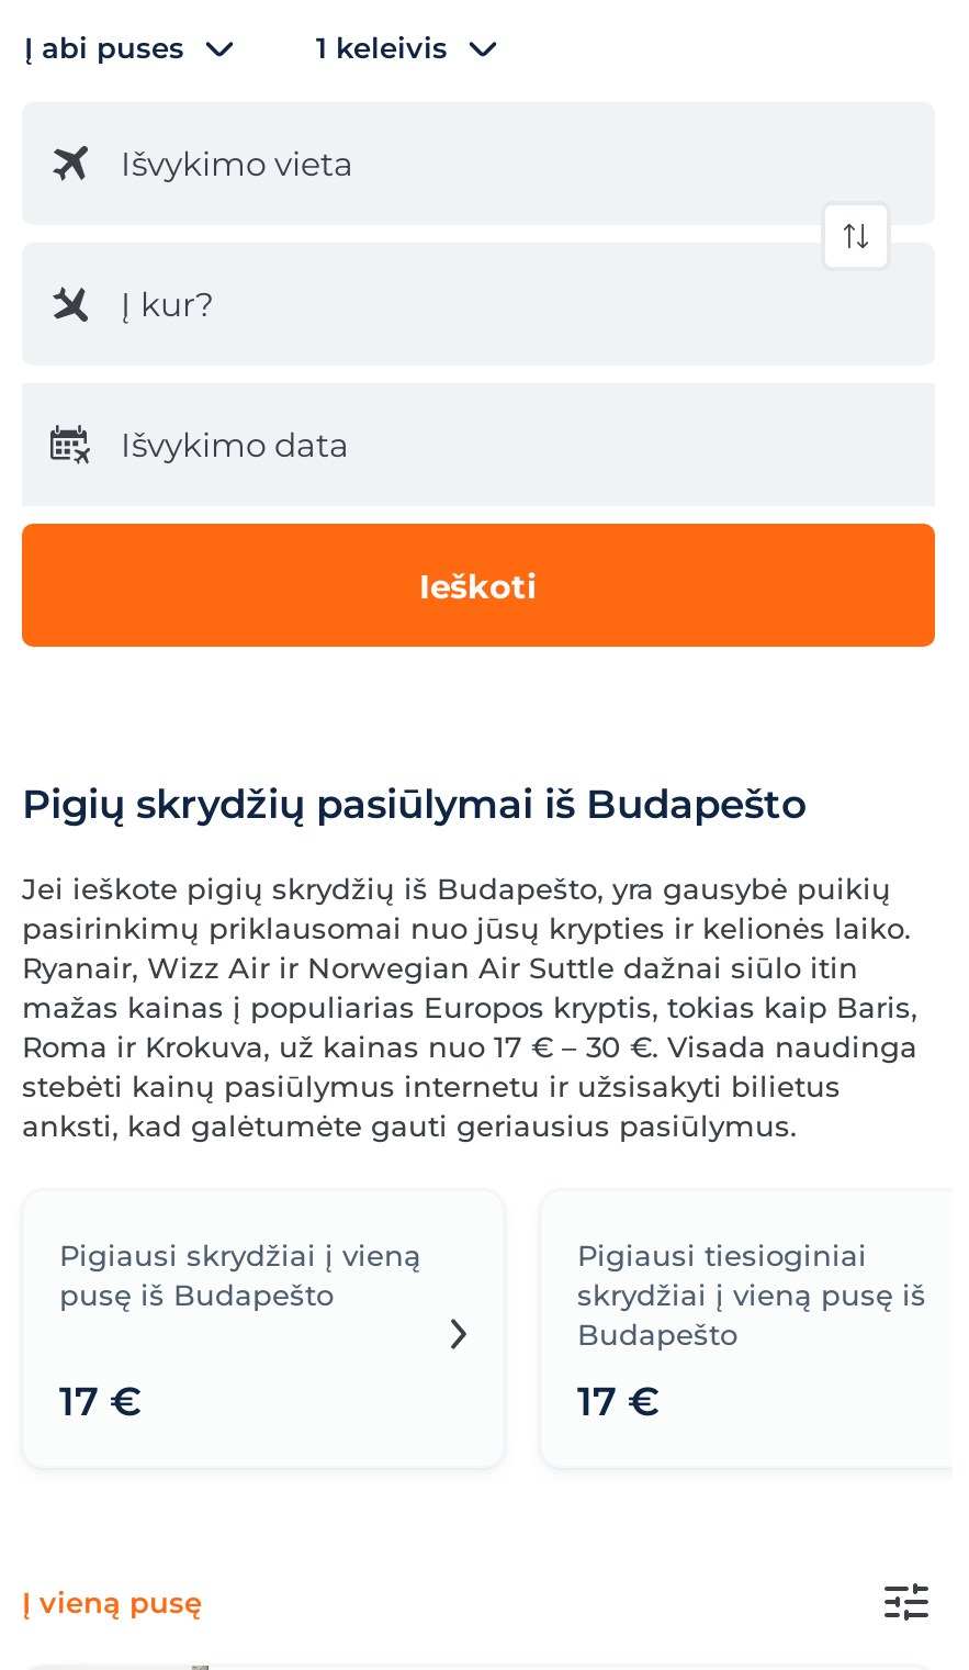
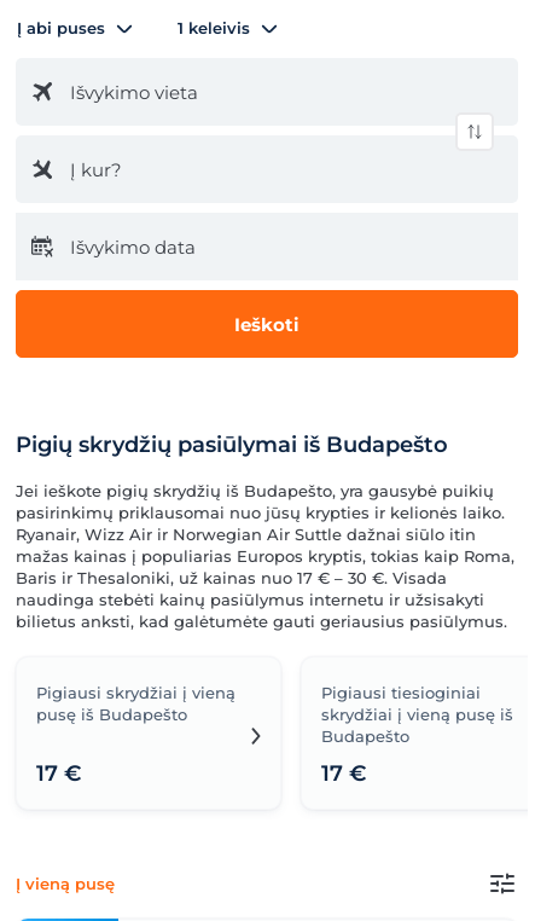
- mažas kainas į populiarias Europos kryptis, tokias kaip Baris,
- Roma ir Krokuva, už kainas nuo 17 € – 30 €. Visada naudinga
- stebėti kainų pasiūlymus internetu ir užsisakyti bilietus
- anksti, kad galėtumėte gauti geriausius pasiūlymus.
+ mažas kainas į populiarias Europos kryptis, tokias kaip Roma,
+ Baris ir Thesaloniki, už kainas nuo 17 € – 30 €. Visada
+ naudinga stebėti kainų pasiūlymus internetu ir užsisakyti
+ bilietus anksti, kad galėtumėte gauti geriausius pasiūlymus.
